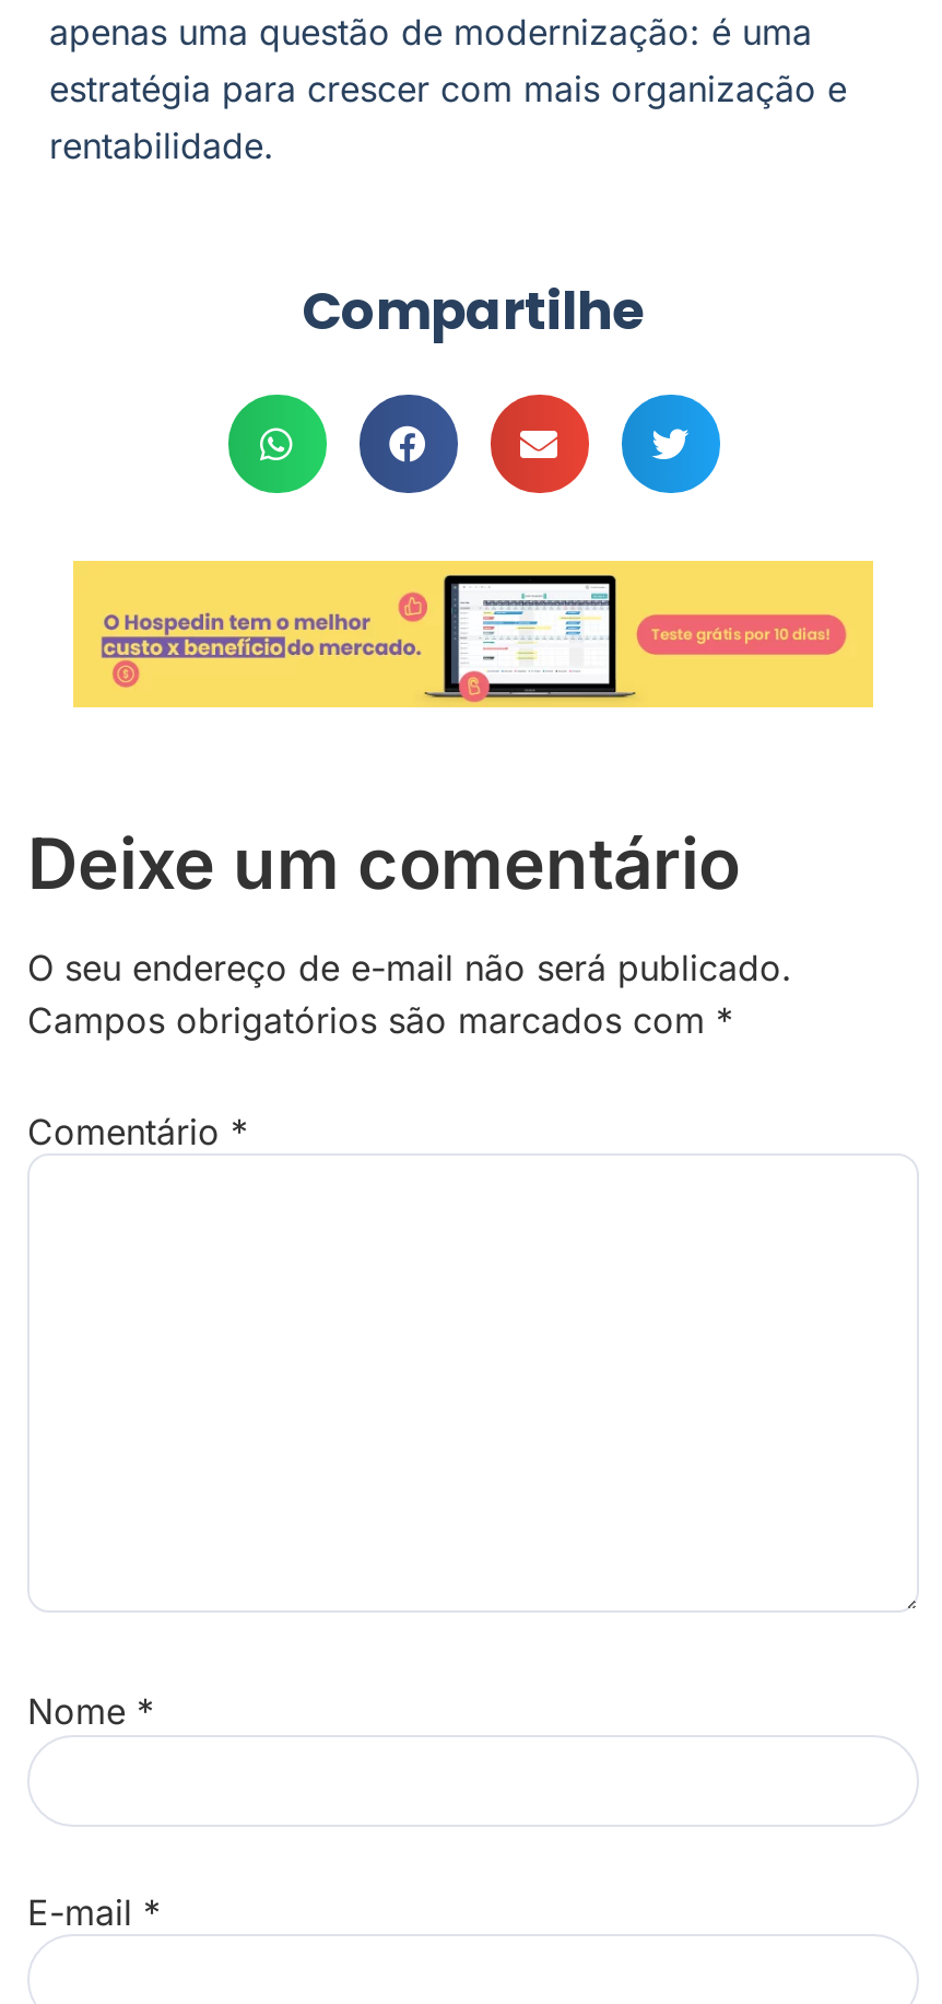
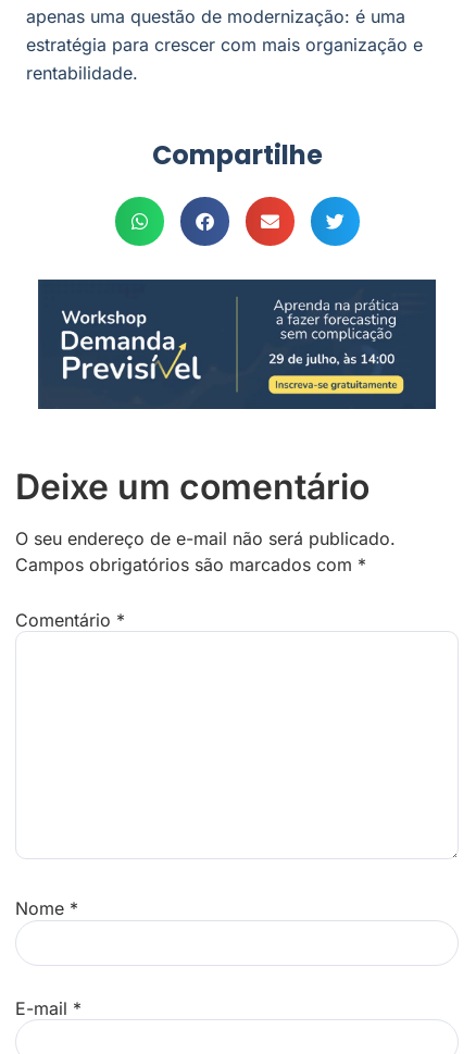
- [image]
+ [image]
